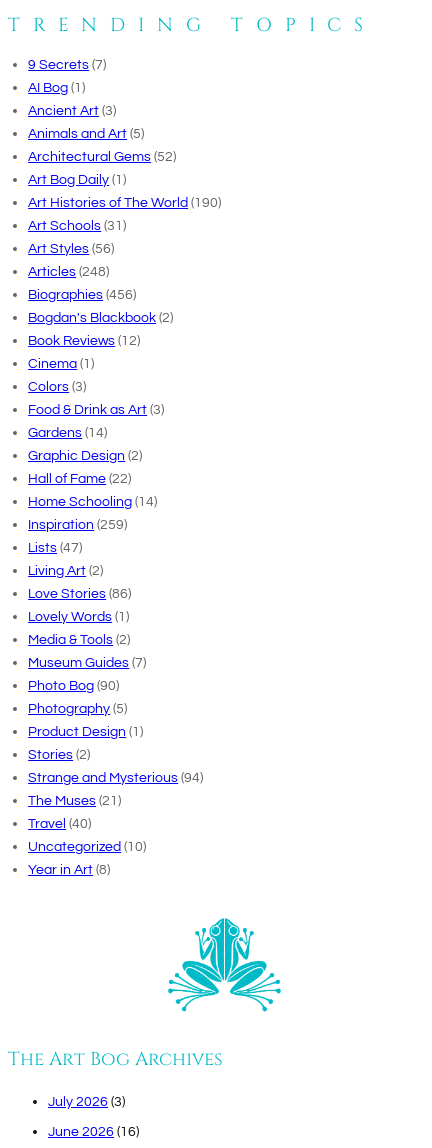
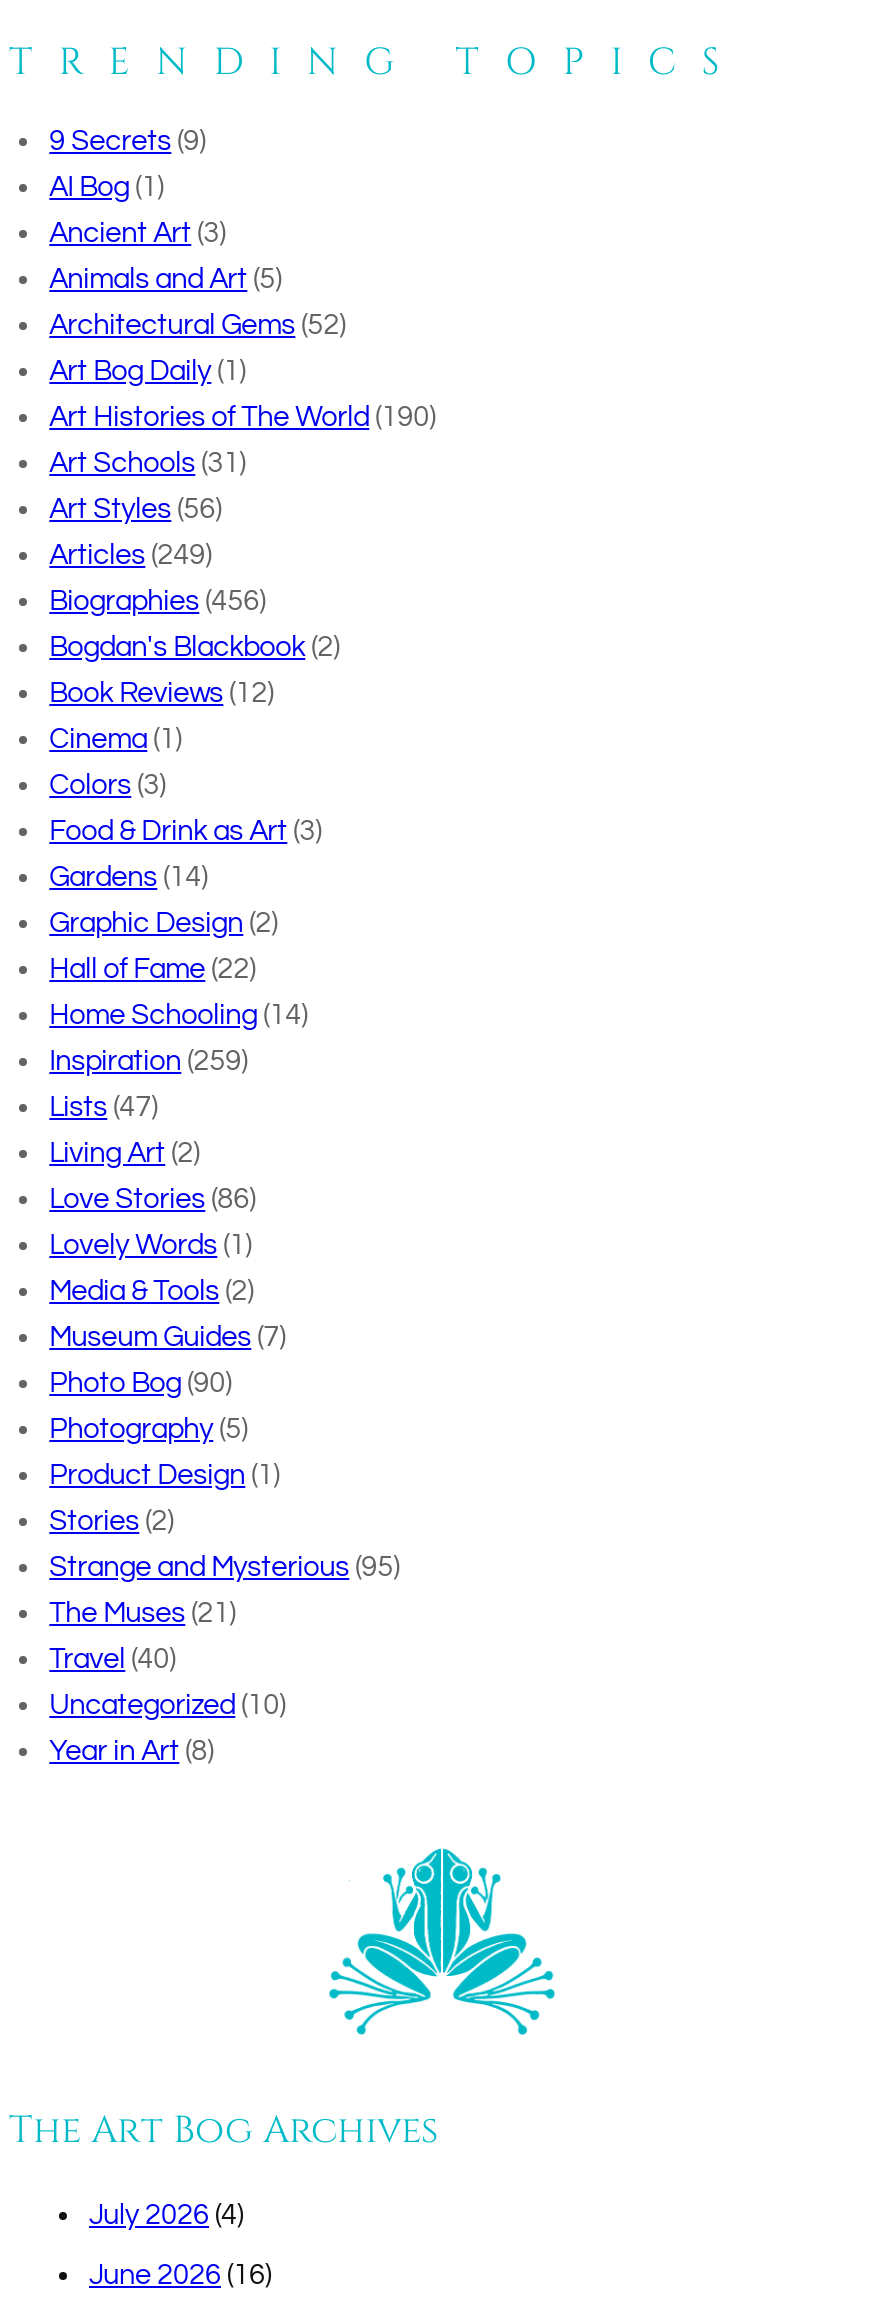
- 9 Secrets (7)
+ 9 Secrets (9)

- Articles (248)
+ Articles (249)

- Strange and Mysterious (94)
+ Strange and Mysterious (95)

- July 2026 (3)
+ July 2026 (4)
